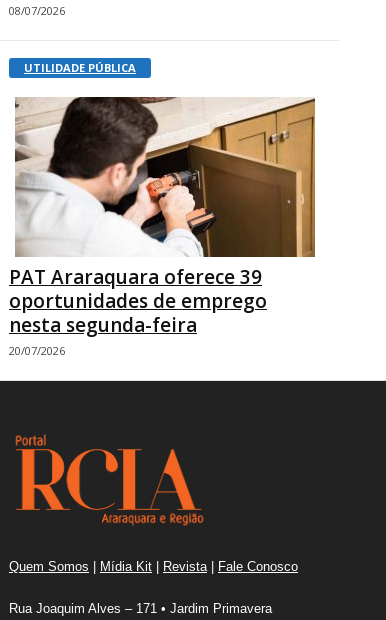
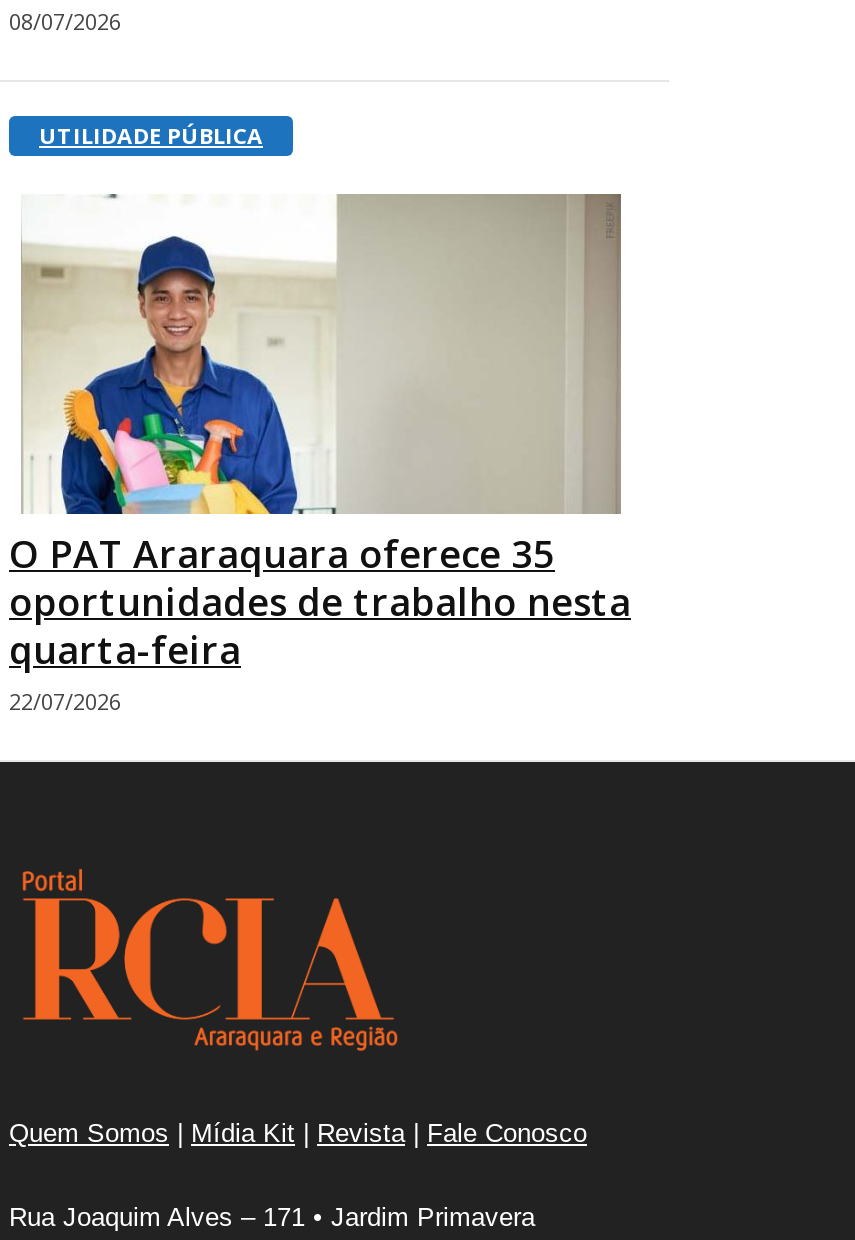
- [image]
- PAT Araraquara oferece 39
- oportunidades de emprego
- nesta segunda-feira
- 20/07/2026
+ [image]
+ O PAT Araraquara oferece 35
+ oportunidades de trabalho nesta
+ quarta-feira
+ 22/07/2026
